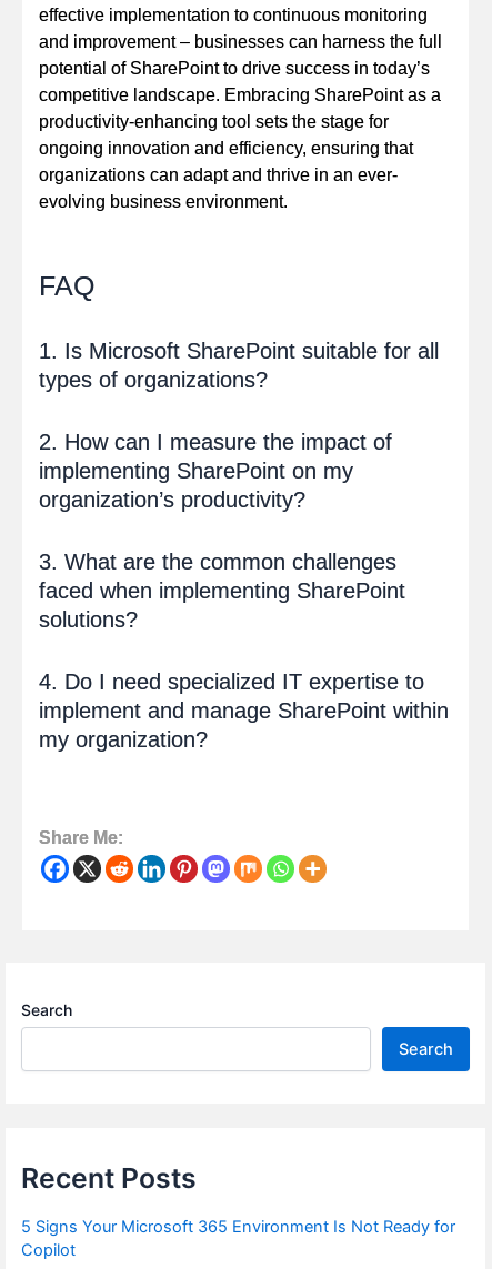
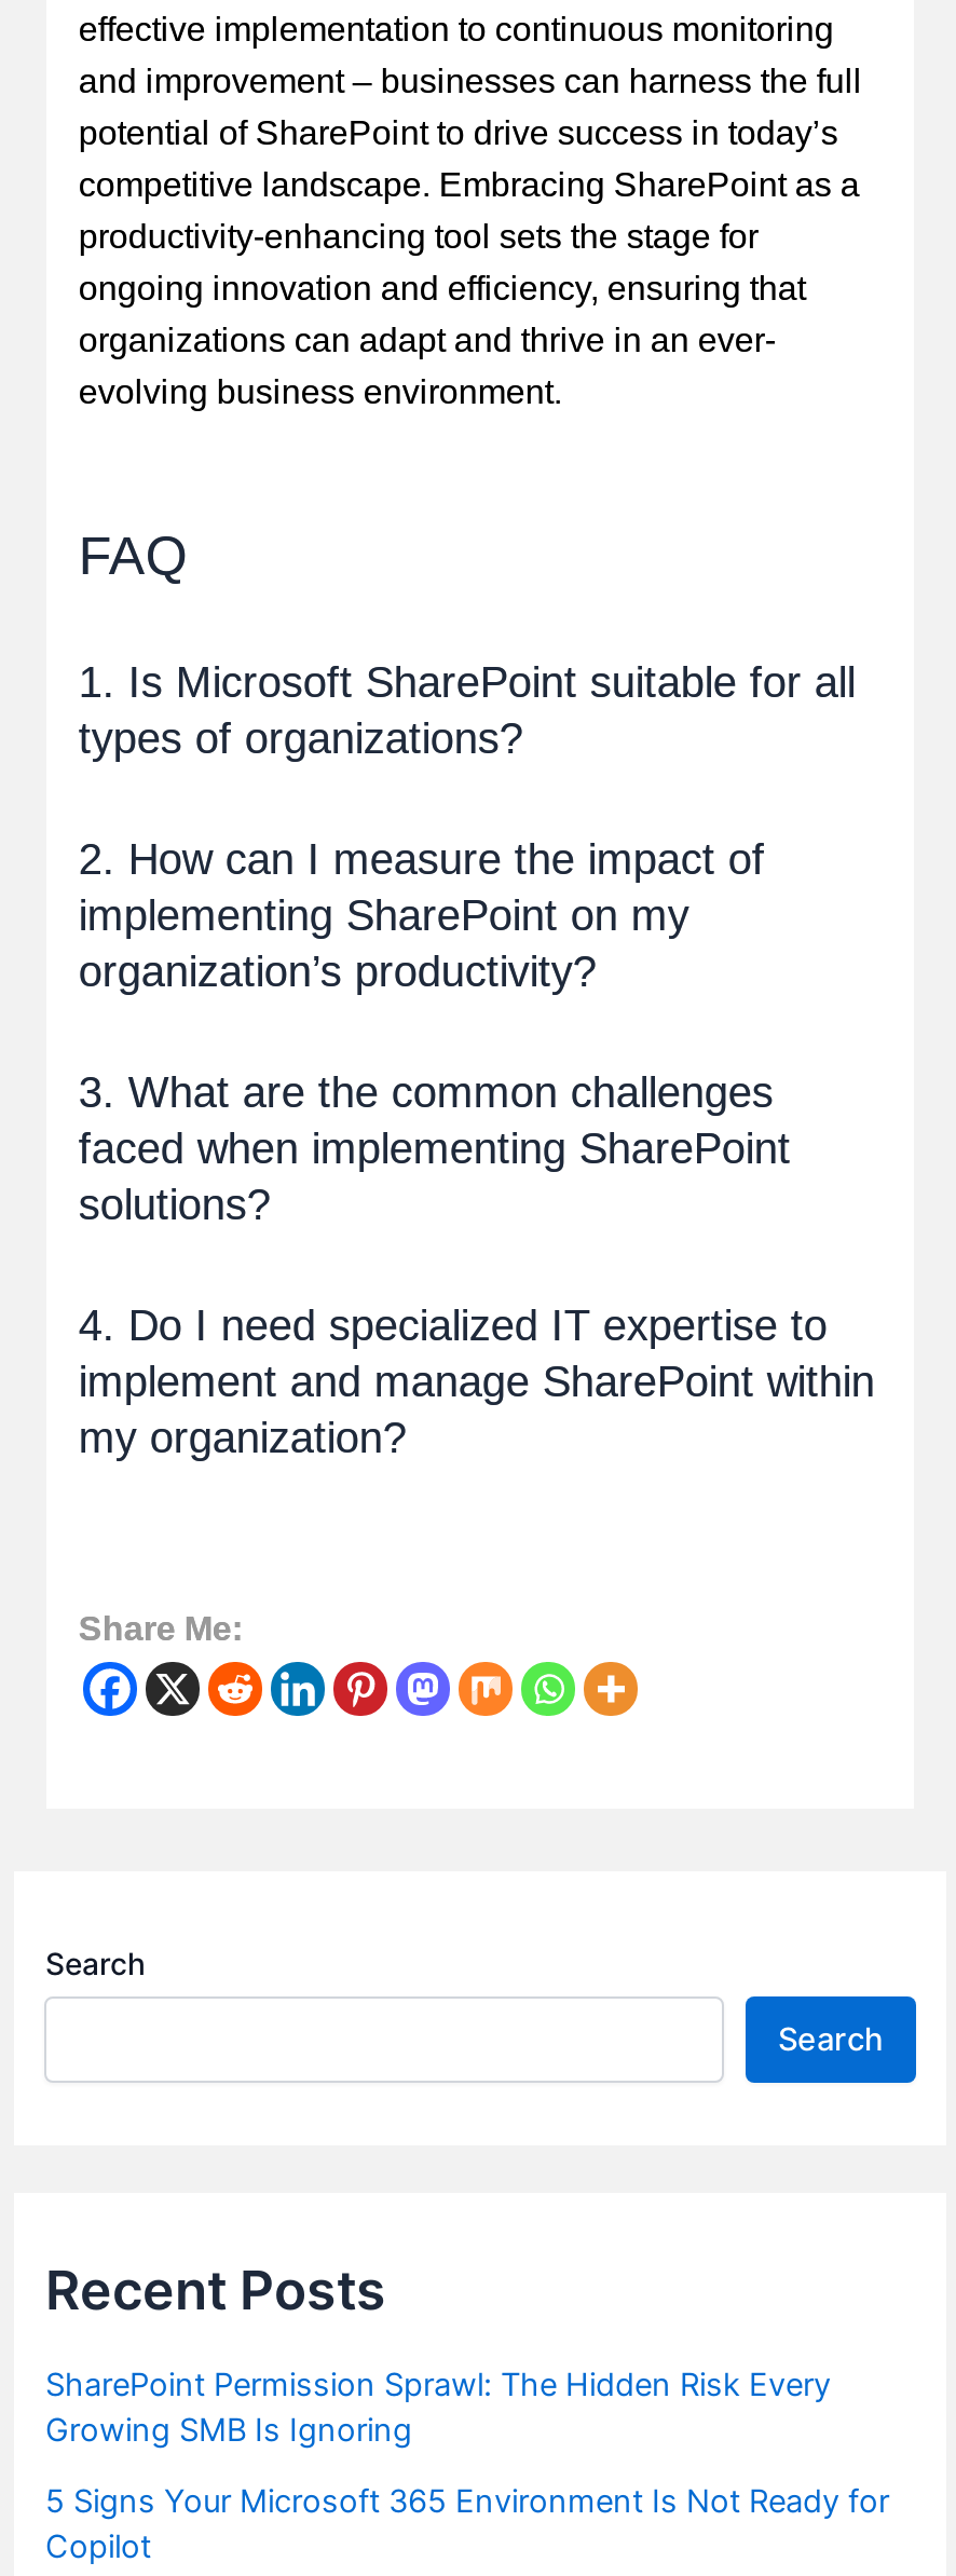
+ SharePoint Permission Sprawl: The Hidden Risk Every
+ Growing SMB Is Ignoring
